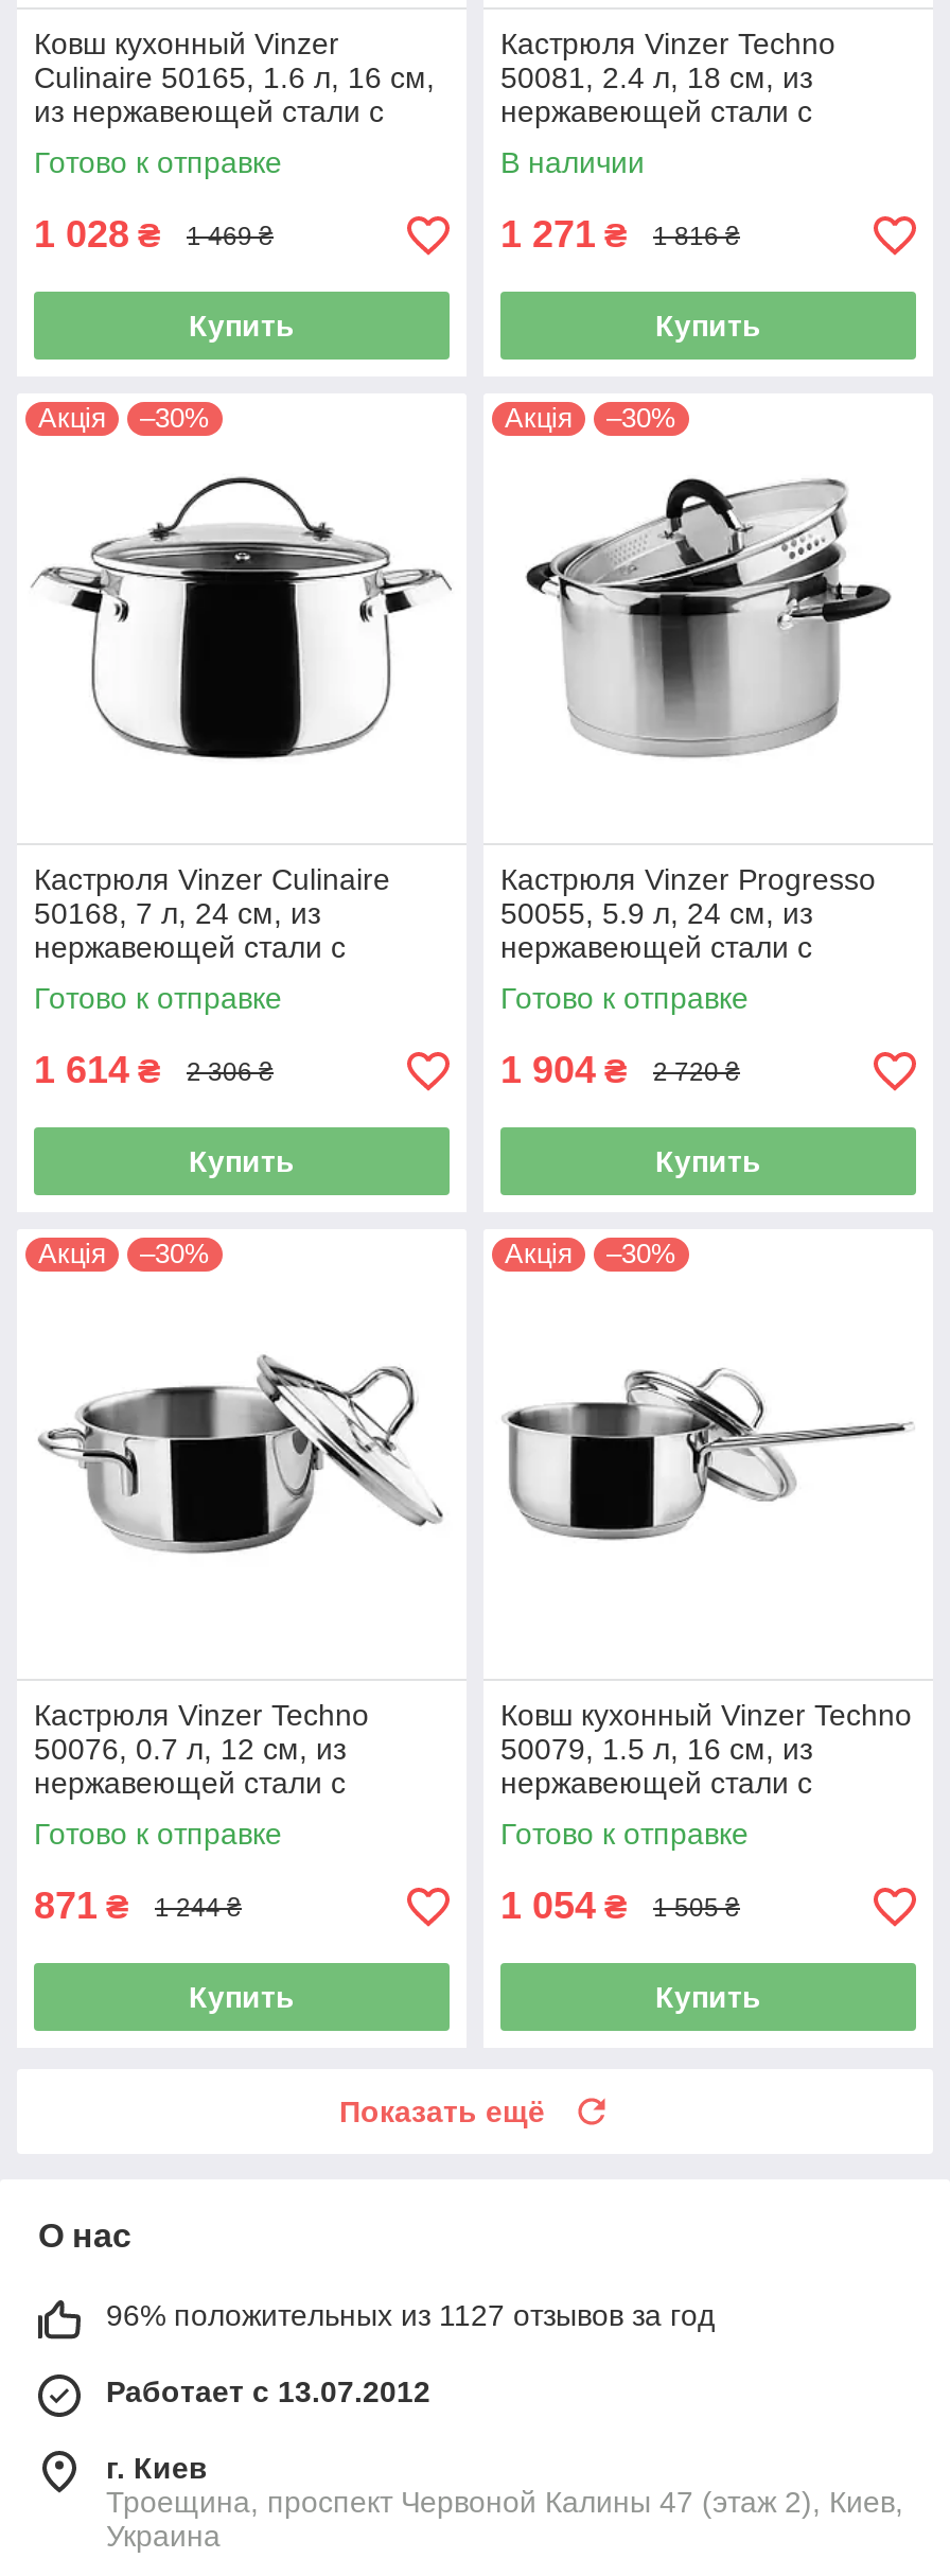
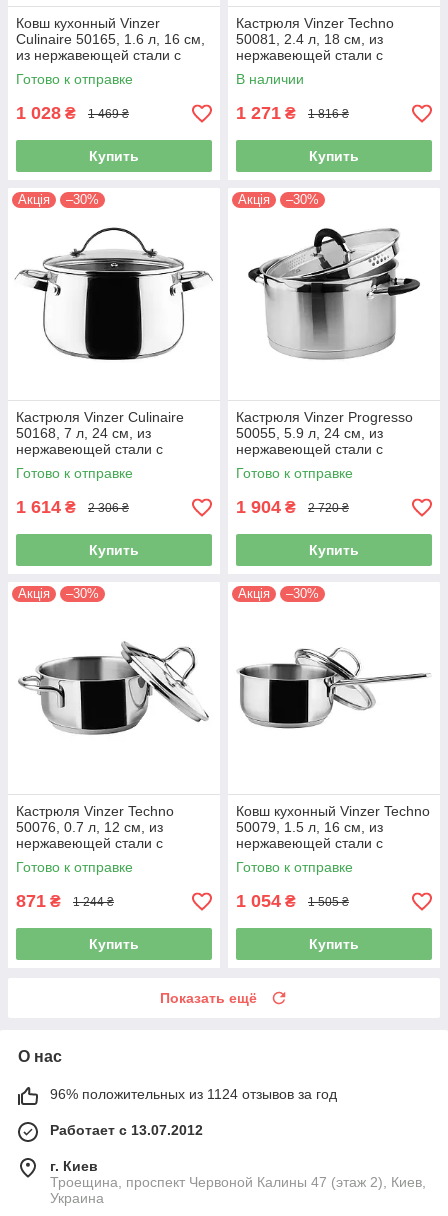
- 96% положительных из 1127 отзывов за год
+ 96% положительных из 1124 отзывов за год
